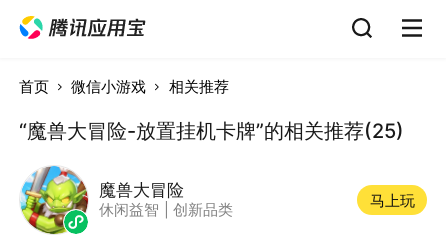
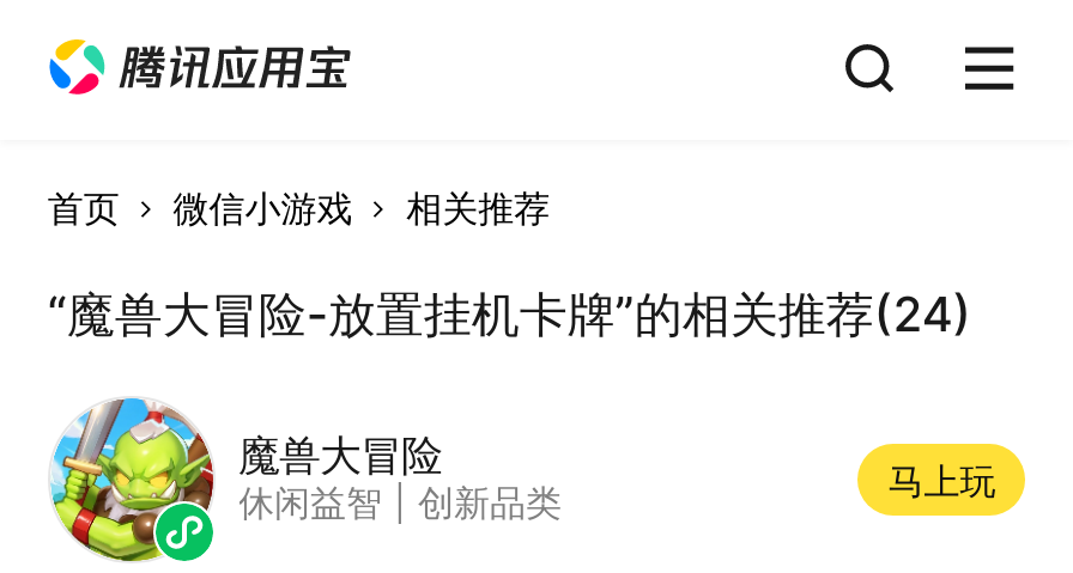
- “魔兽大冒险-放置挂机卡牌”的相关推荐(25)
+ “魔兽大冒险-放置挂机卡牌”的相关推荐(24)
